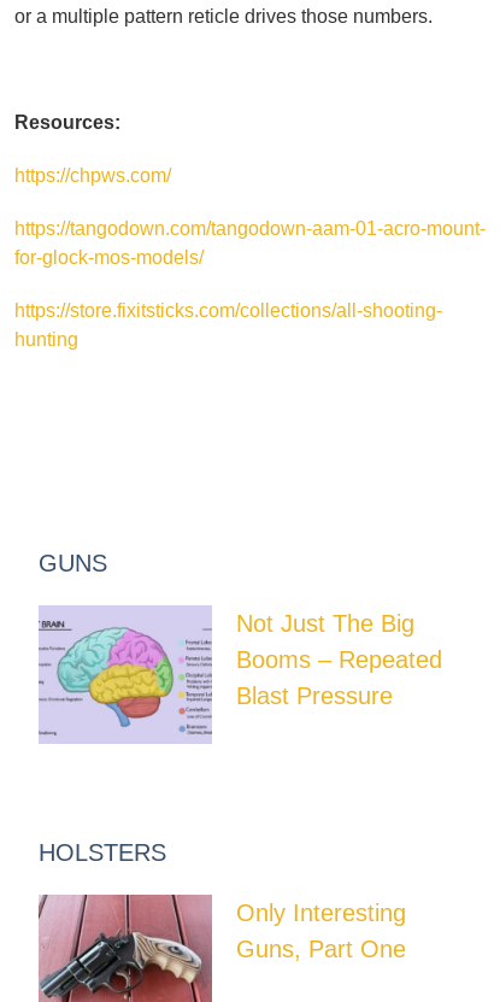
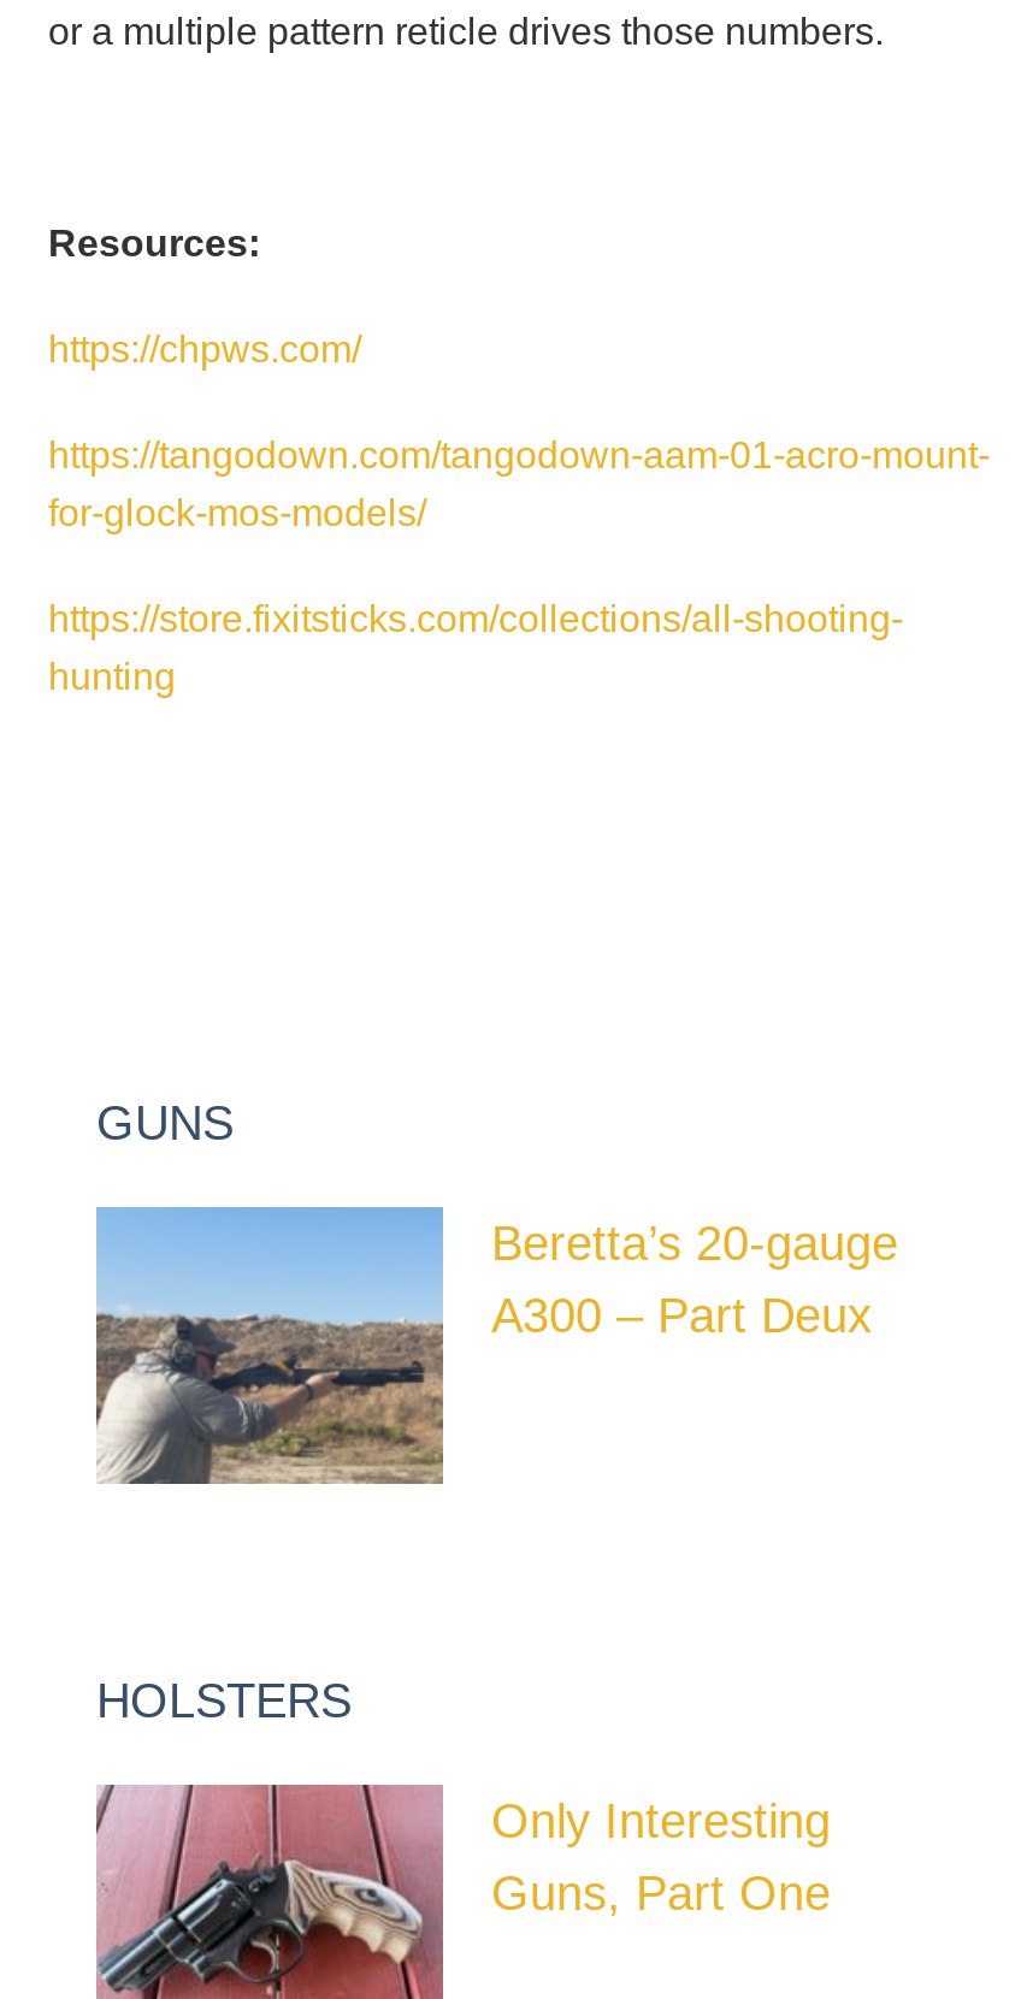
- [image]
- Not Just The Big
- Booms – Repeated
- Blast Pressure
+ [image]
+ Beretta’s 20-gauge
+ A300 – Part Deux
